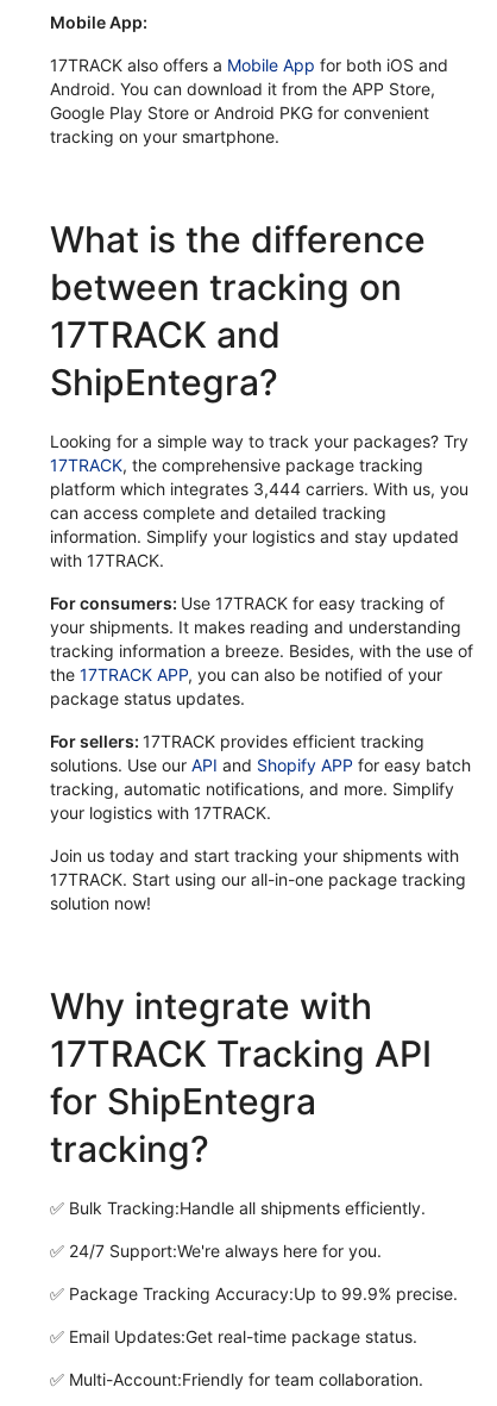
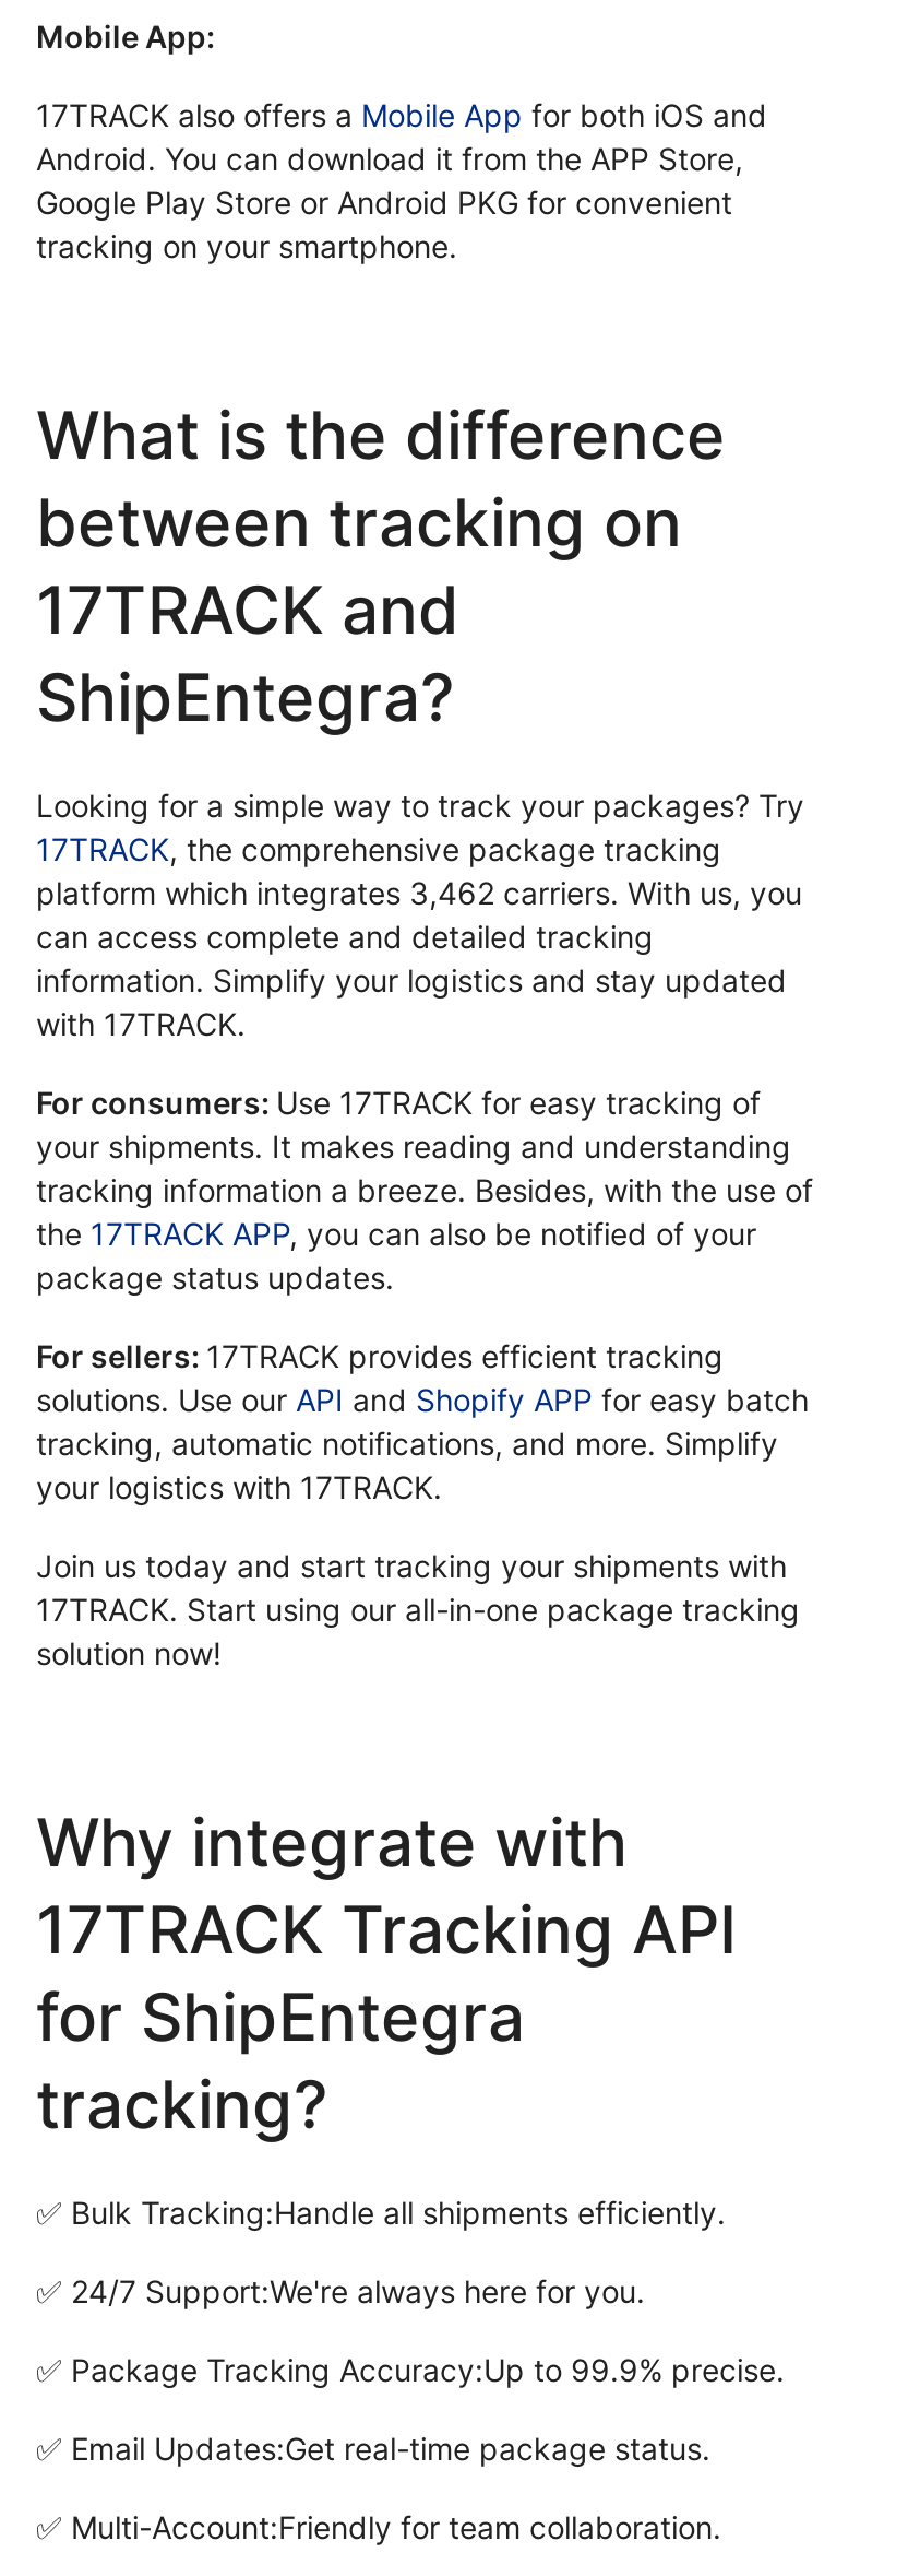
- platform which integrates 3,444 carriers. With us, you
+ platform which integrates 3,462 carriers. With us, you
